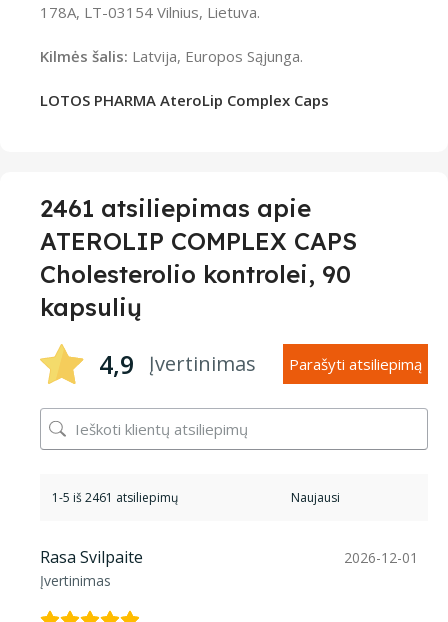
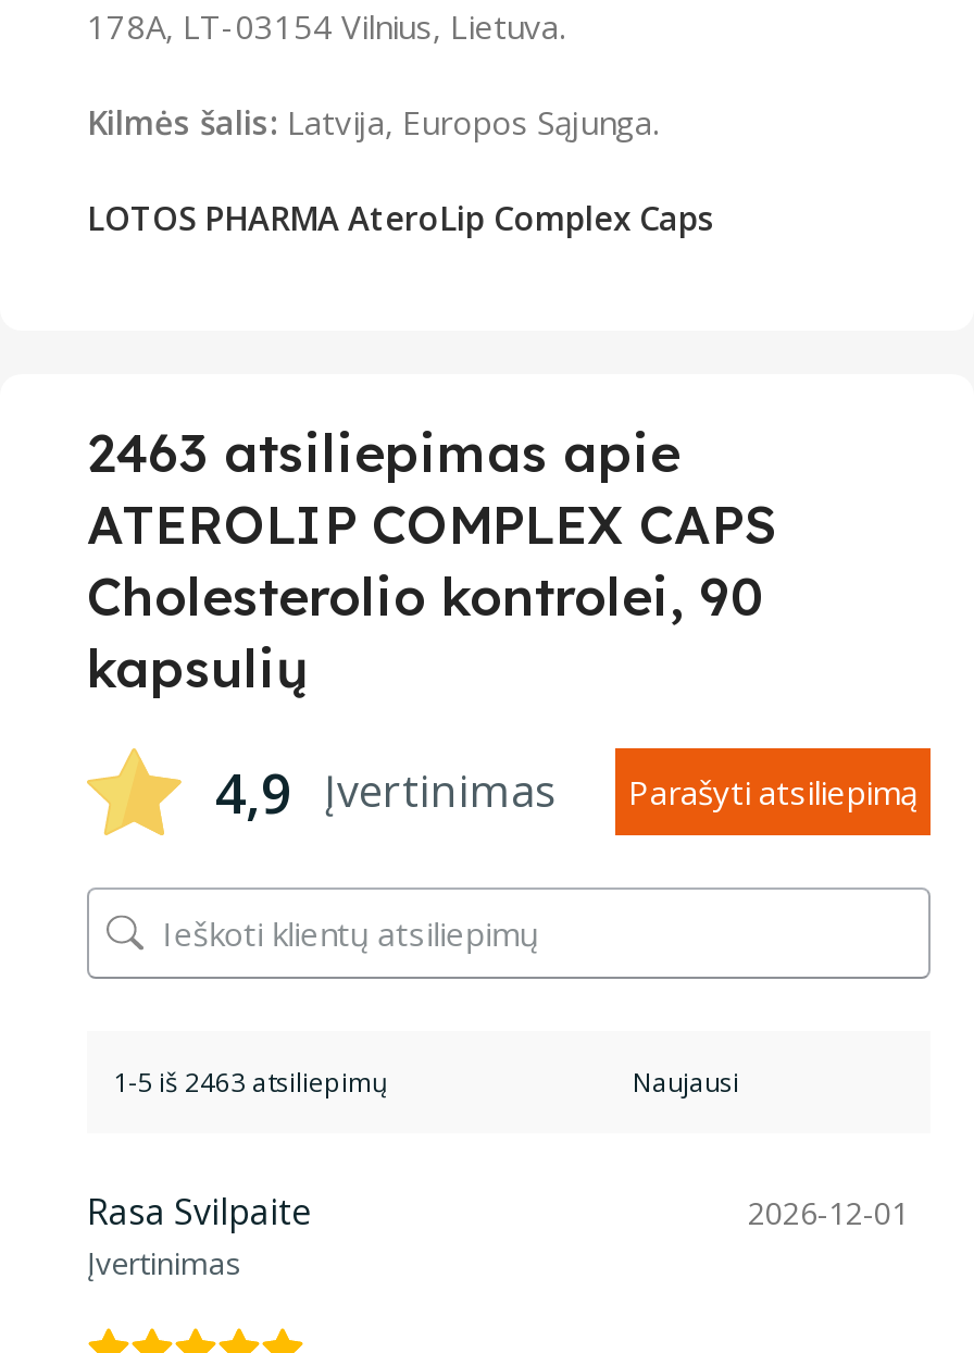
- 2461 atsiliepimas apie
+ 2463 atsiliepimas apie

- 1-5 iš 2461 atsiliepimų
+ 1-5 iš 2463 atsiliepimų
